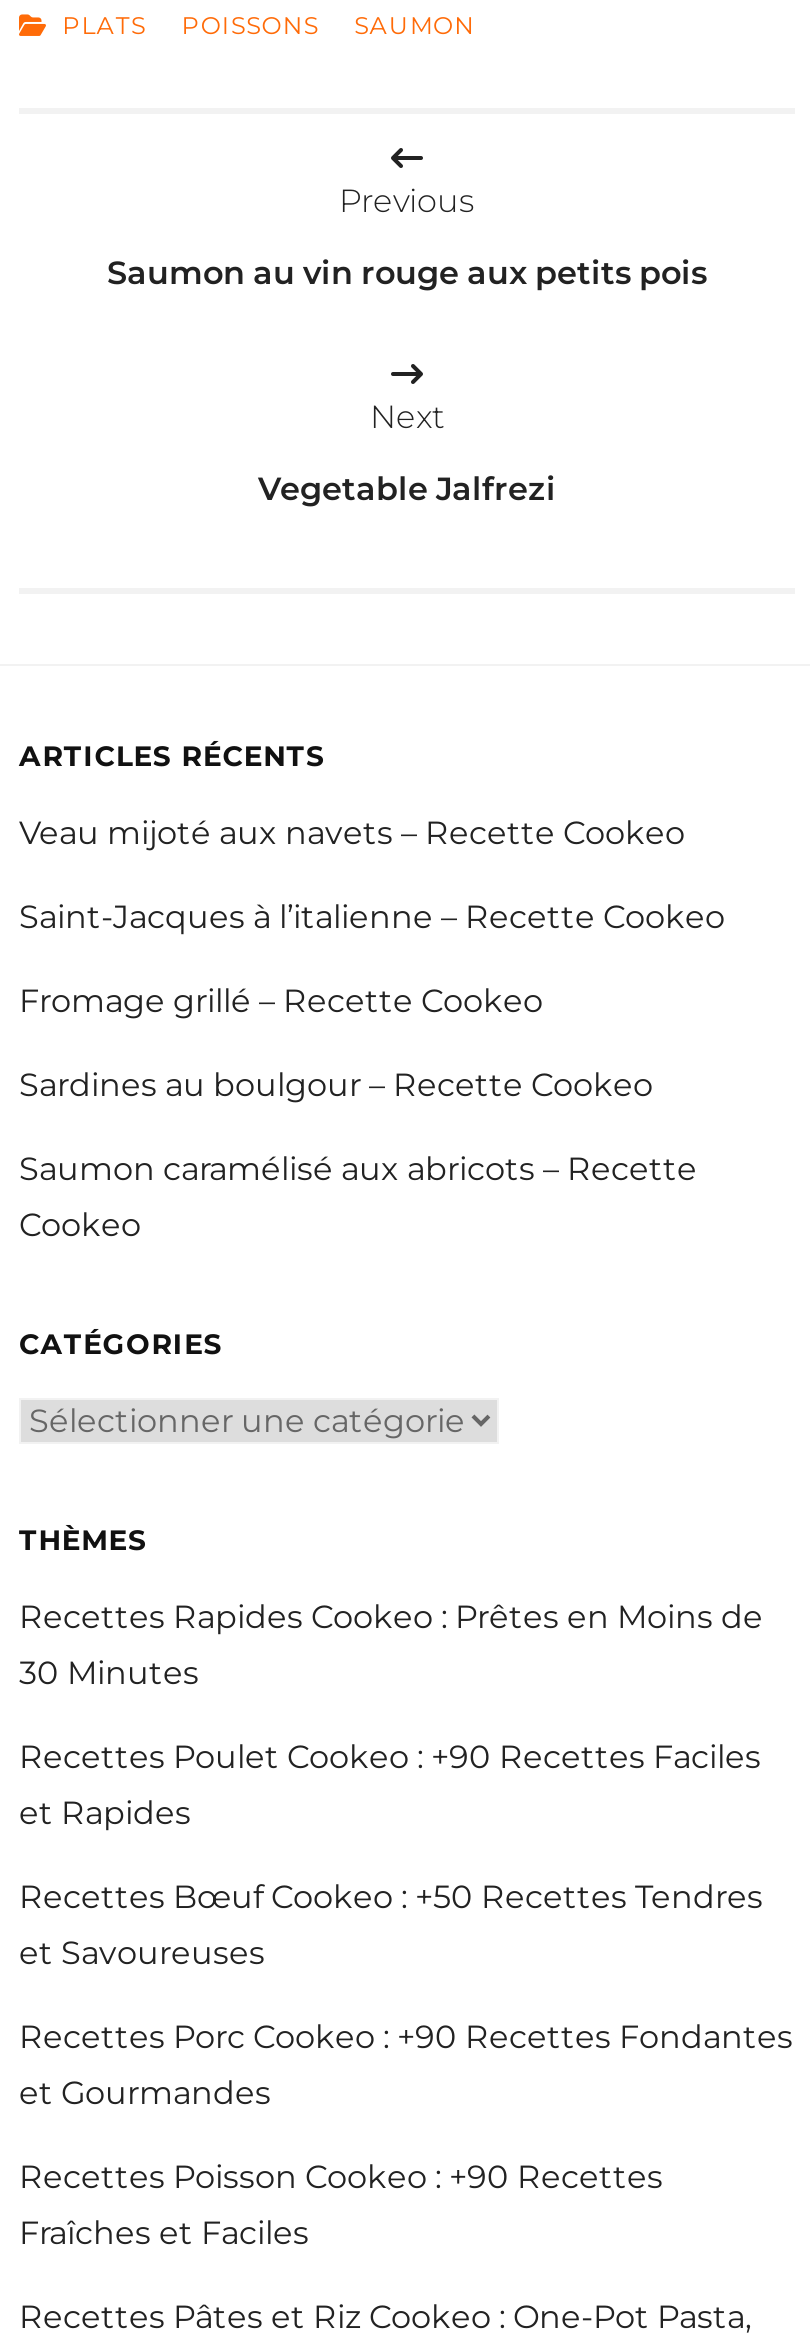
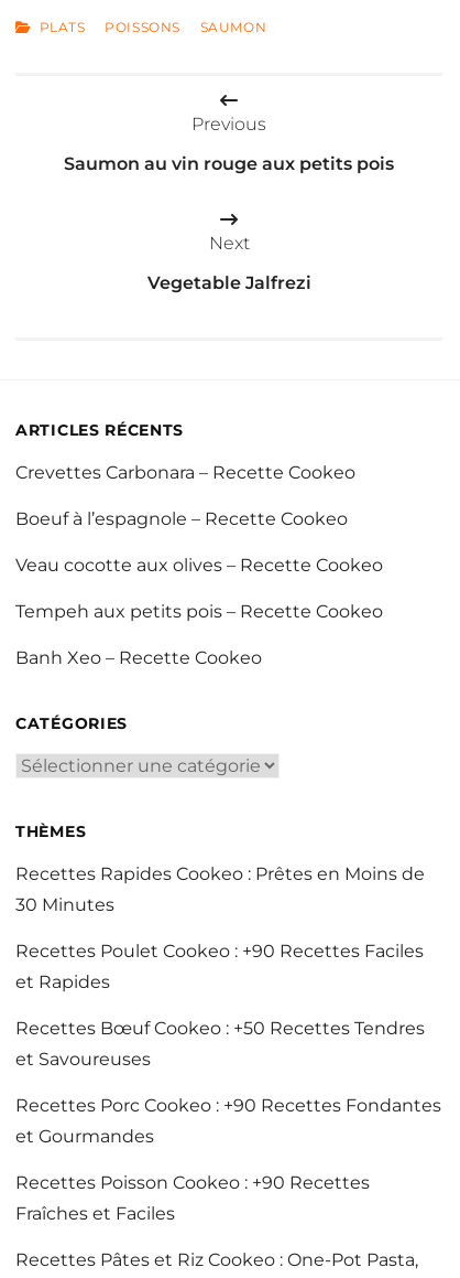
- Veau mijoté aux navets – Recette Cookeo
- Saint-Jacques à l’italienne – Recette Cookeo
- Fromage grillé – Recette Cookeo
- Sardines au boulgour – Recette Cookeo
- Saumon caramélisé aux abricots – Recette
- Cookeo
+ Crevettes Carbonara – Recette Cookeo
+ Boeuf à l’espagnole – Recette Cookeo
+ Veau cocotte aux olives – Recette Cookeo
+ Tempeh aux petits pois – Recette Cookeo
+ Banh Xeo – Recette Cookeo
